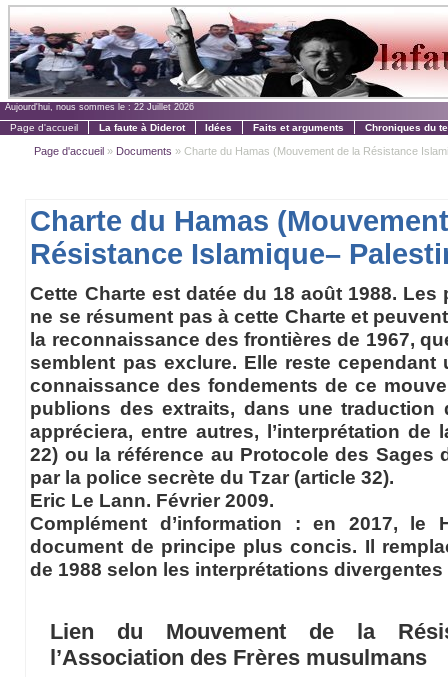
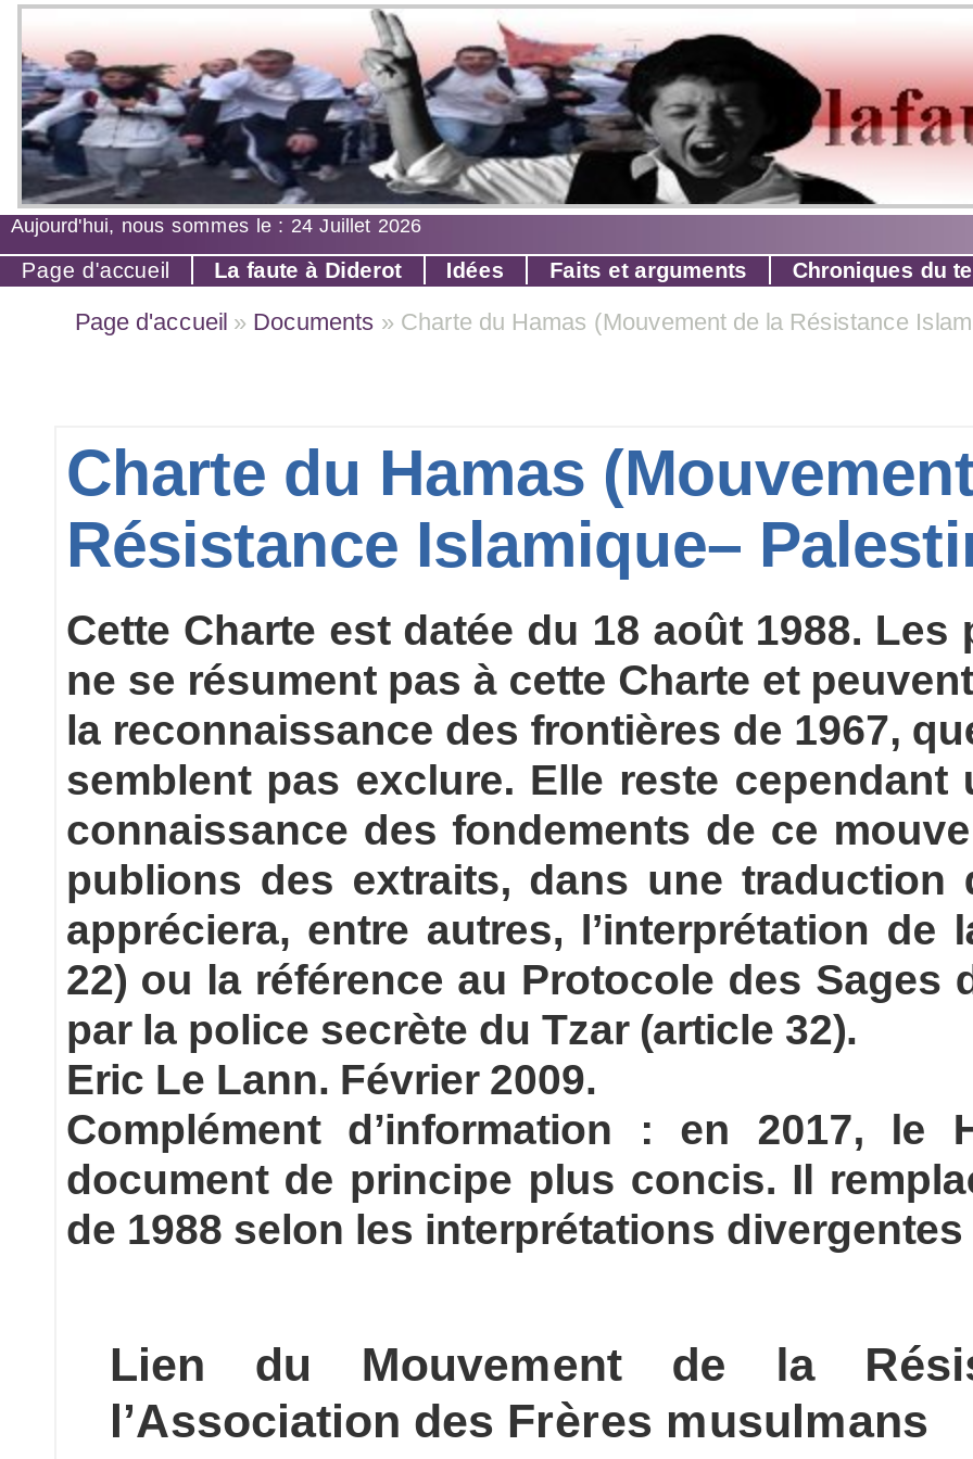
- Aujourd'hui, nous sommes le :22 Juillet 2026
+ Aujourd'hui, nous sommes le :24 Juillet 2026
